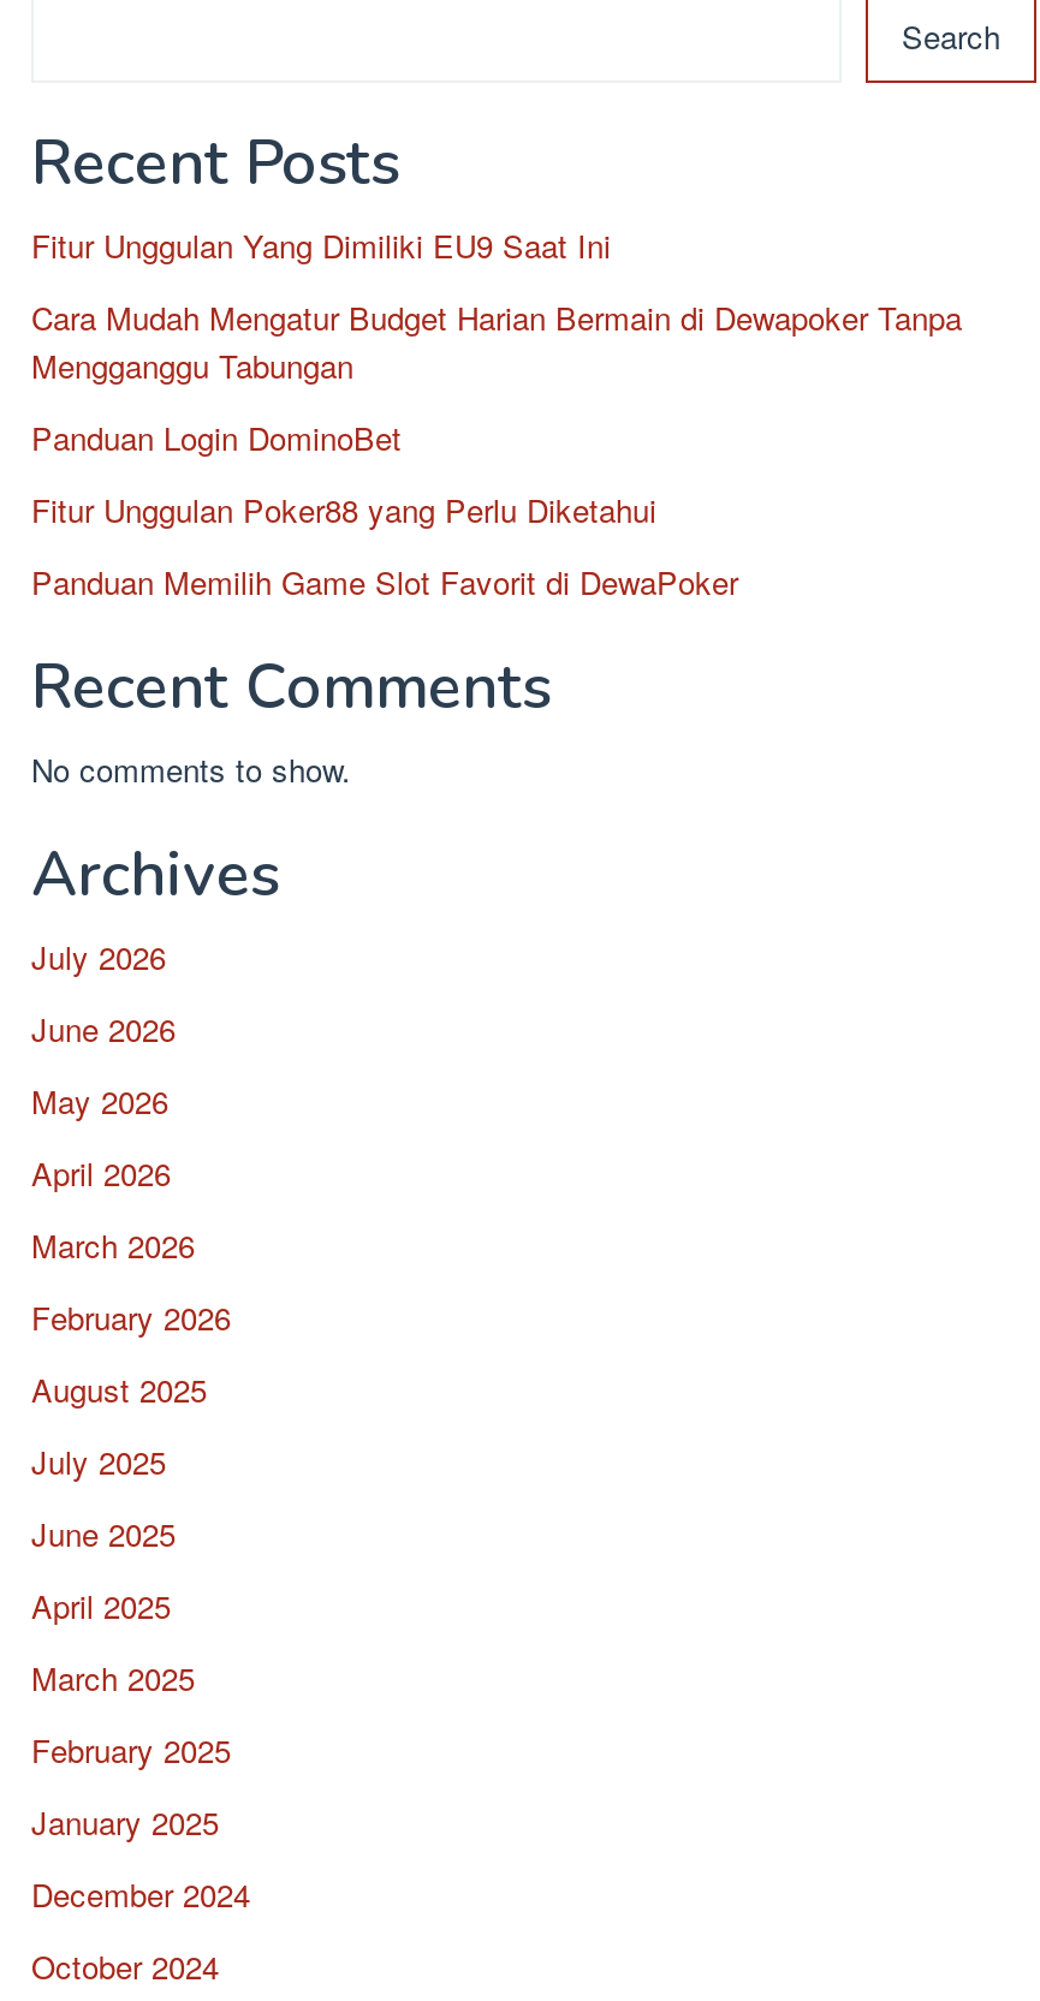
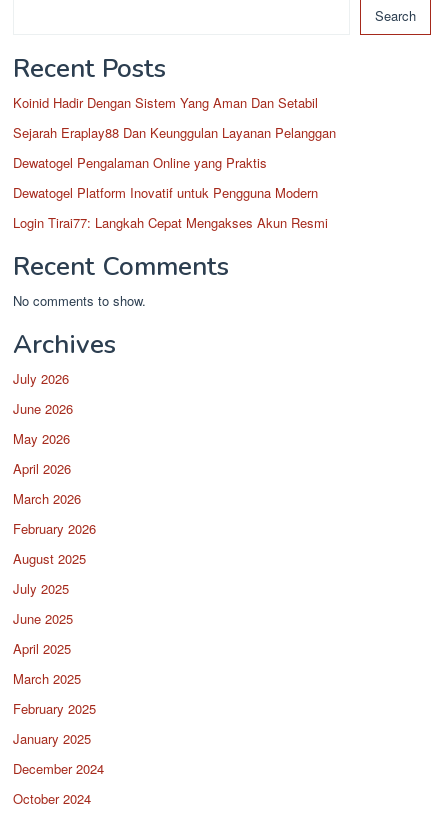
- Fitur Unggulan Yang Dimiliki EU9 Saat Ini
+ Koinid Hadir Dengan Sistem Yang Aman Dan Setabil

- Cara Mudah Mengatur Budget Harian Bermain di Dewapoker Tanpa
- Mengganggu Tabungan
+ Sejarah Eraplay88 Dan Keunggulan Layanan Pelanggan

- Panduan Login DominoBet
+ Dewatogel Pengalaman Online yang Praktis

- Fitur Unggulan Poker88 yang Perlu Diketahui
+ Dewatogel Platform Inovatif untuk Pengguna Modern

- Panduan Memilih Game Slot Favorit di DewaPoker
+ Login Tirai77: Langkah Cepat Mengakses Akun Resmi
